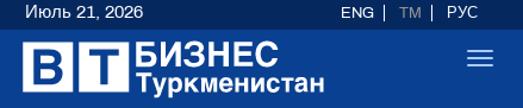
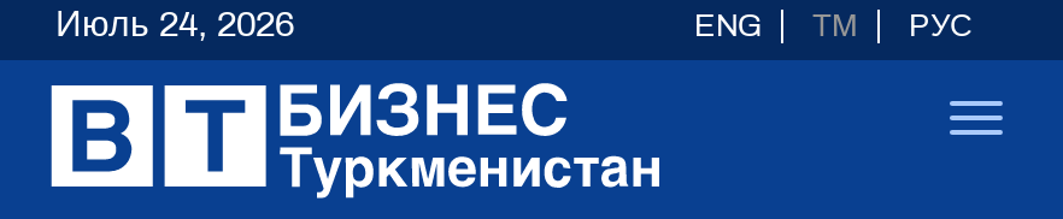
- Июль 21, 2026
+ Июль 24, 2026
